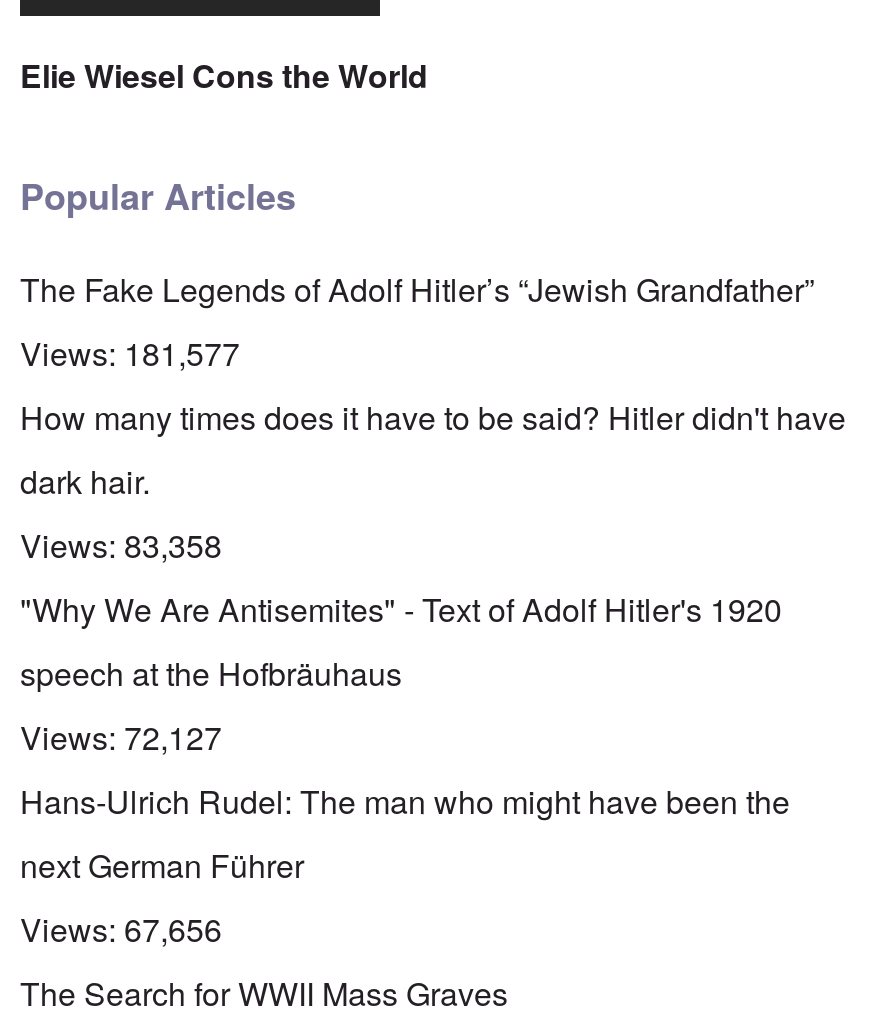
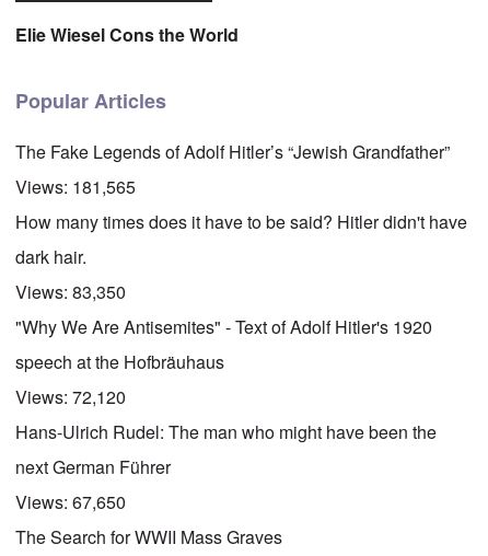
- Views: 181,577
+ Views: 181,565

- Views: 83,358
+ Views: 83,350

- Views: 72,127
+ Views: 72,120

- Views: 67,656
+ Views: 67,650
